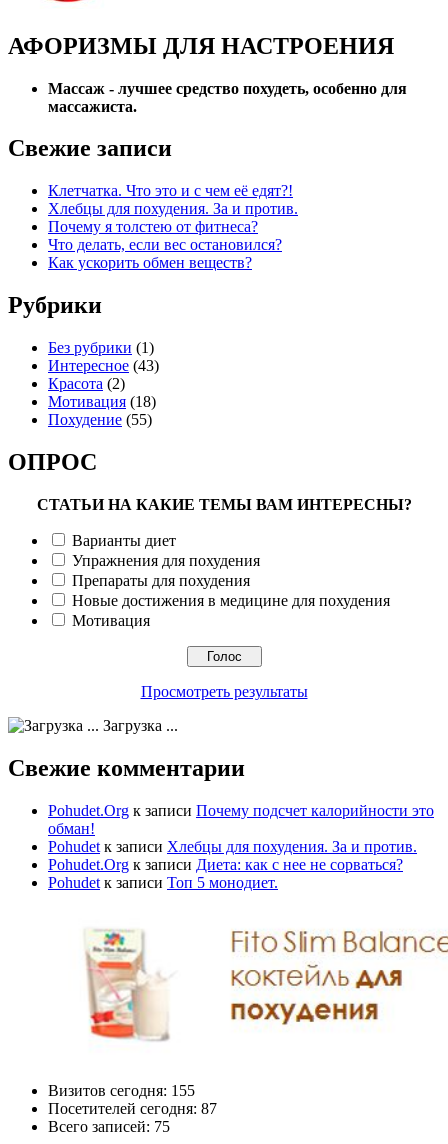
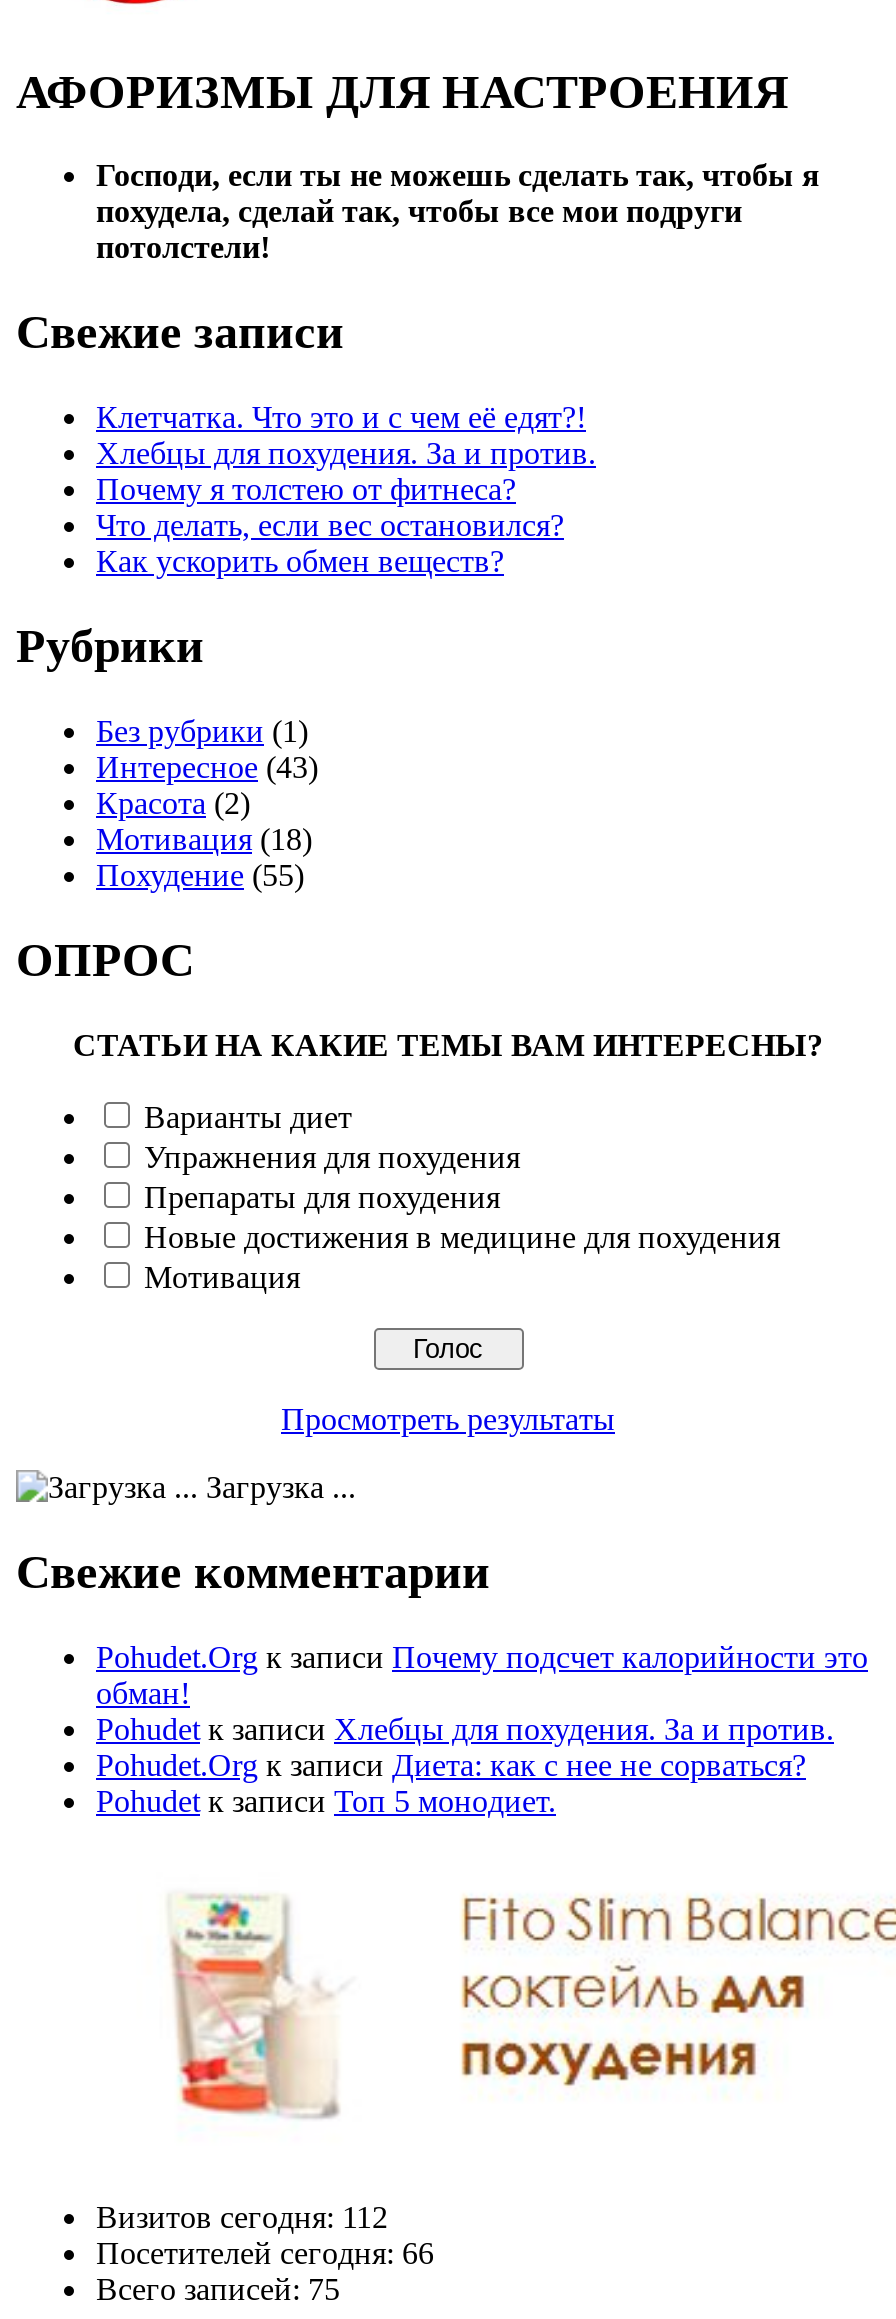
- Массаж - лучшее средство похудеть, особенно для
- массажиста.
+ Господи, если ты не можешь сделать так, чтобы я
+ похудела, сделай так, чтобы все мои подруги
+ потолстели!

- Визитов сегодня: 155
+ Визитов сегодня: 112

- Посетителей сегодня: 87
+ Посетителей сегодня: 66
